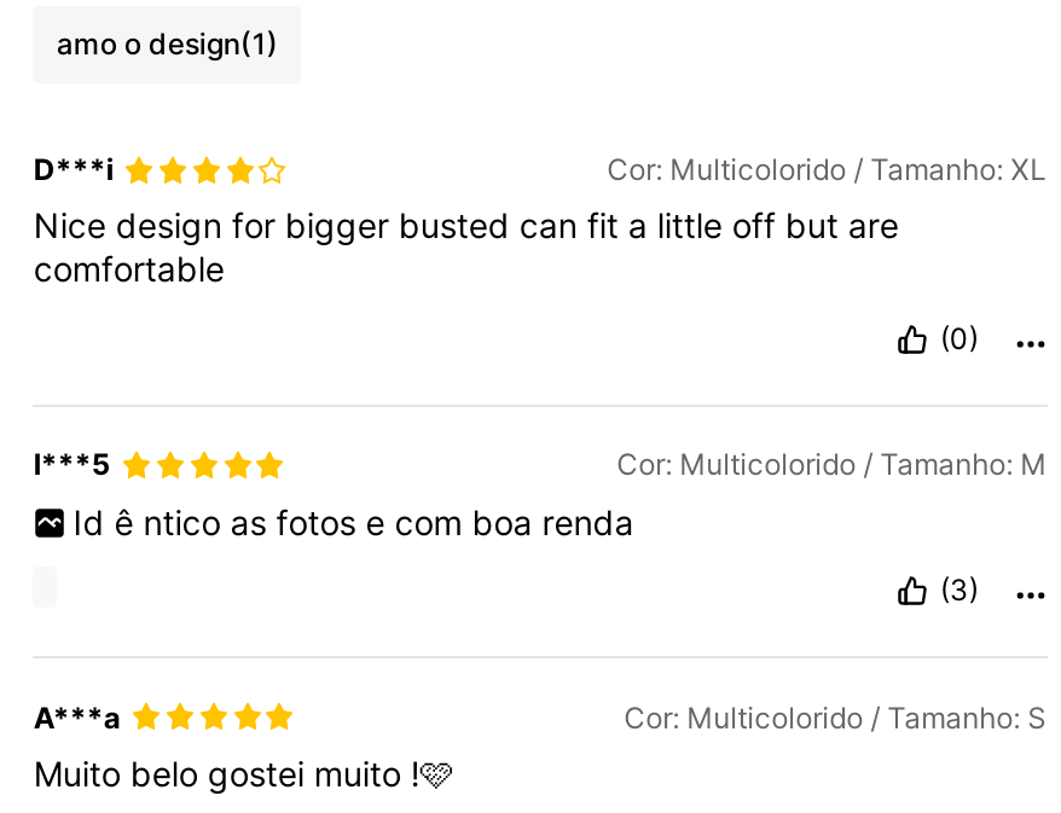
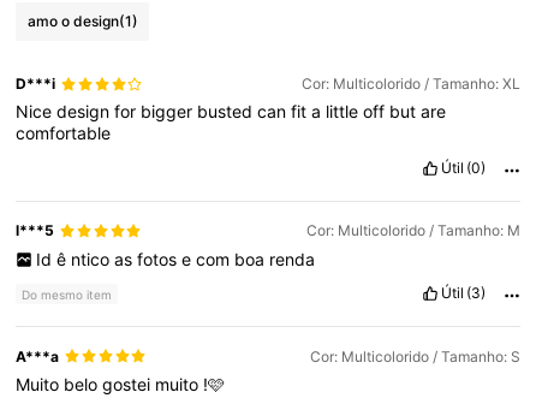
- (0)
+ Útil (0)

- (3)
+ Do mesmo item
+ Útil (3)
